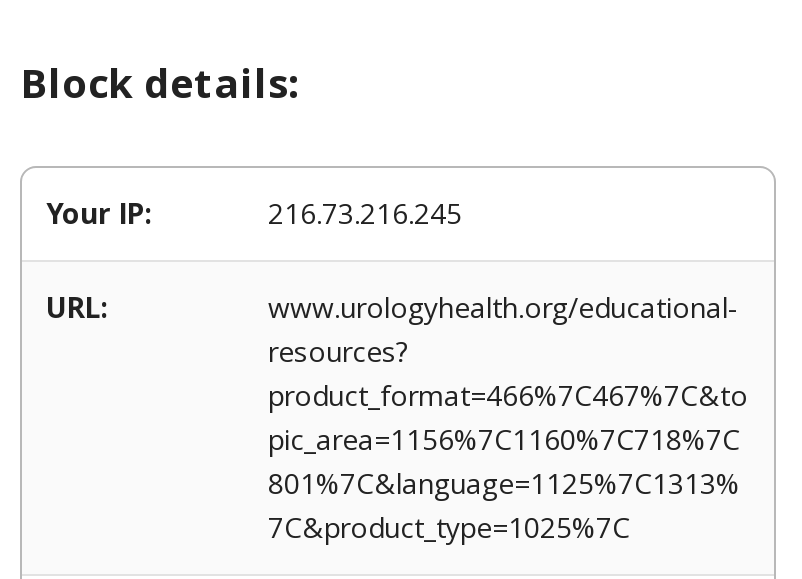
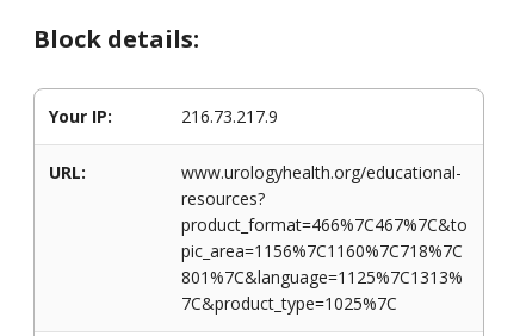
- 216.73.216.245
+ 216.73.217.9
